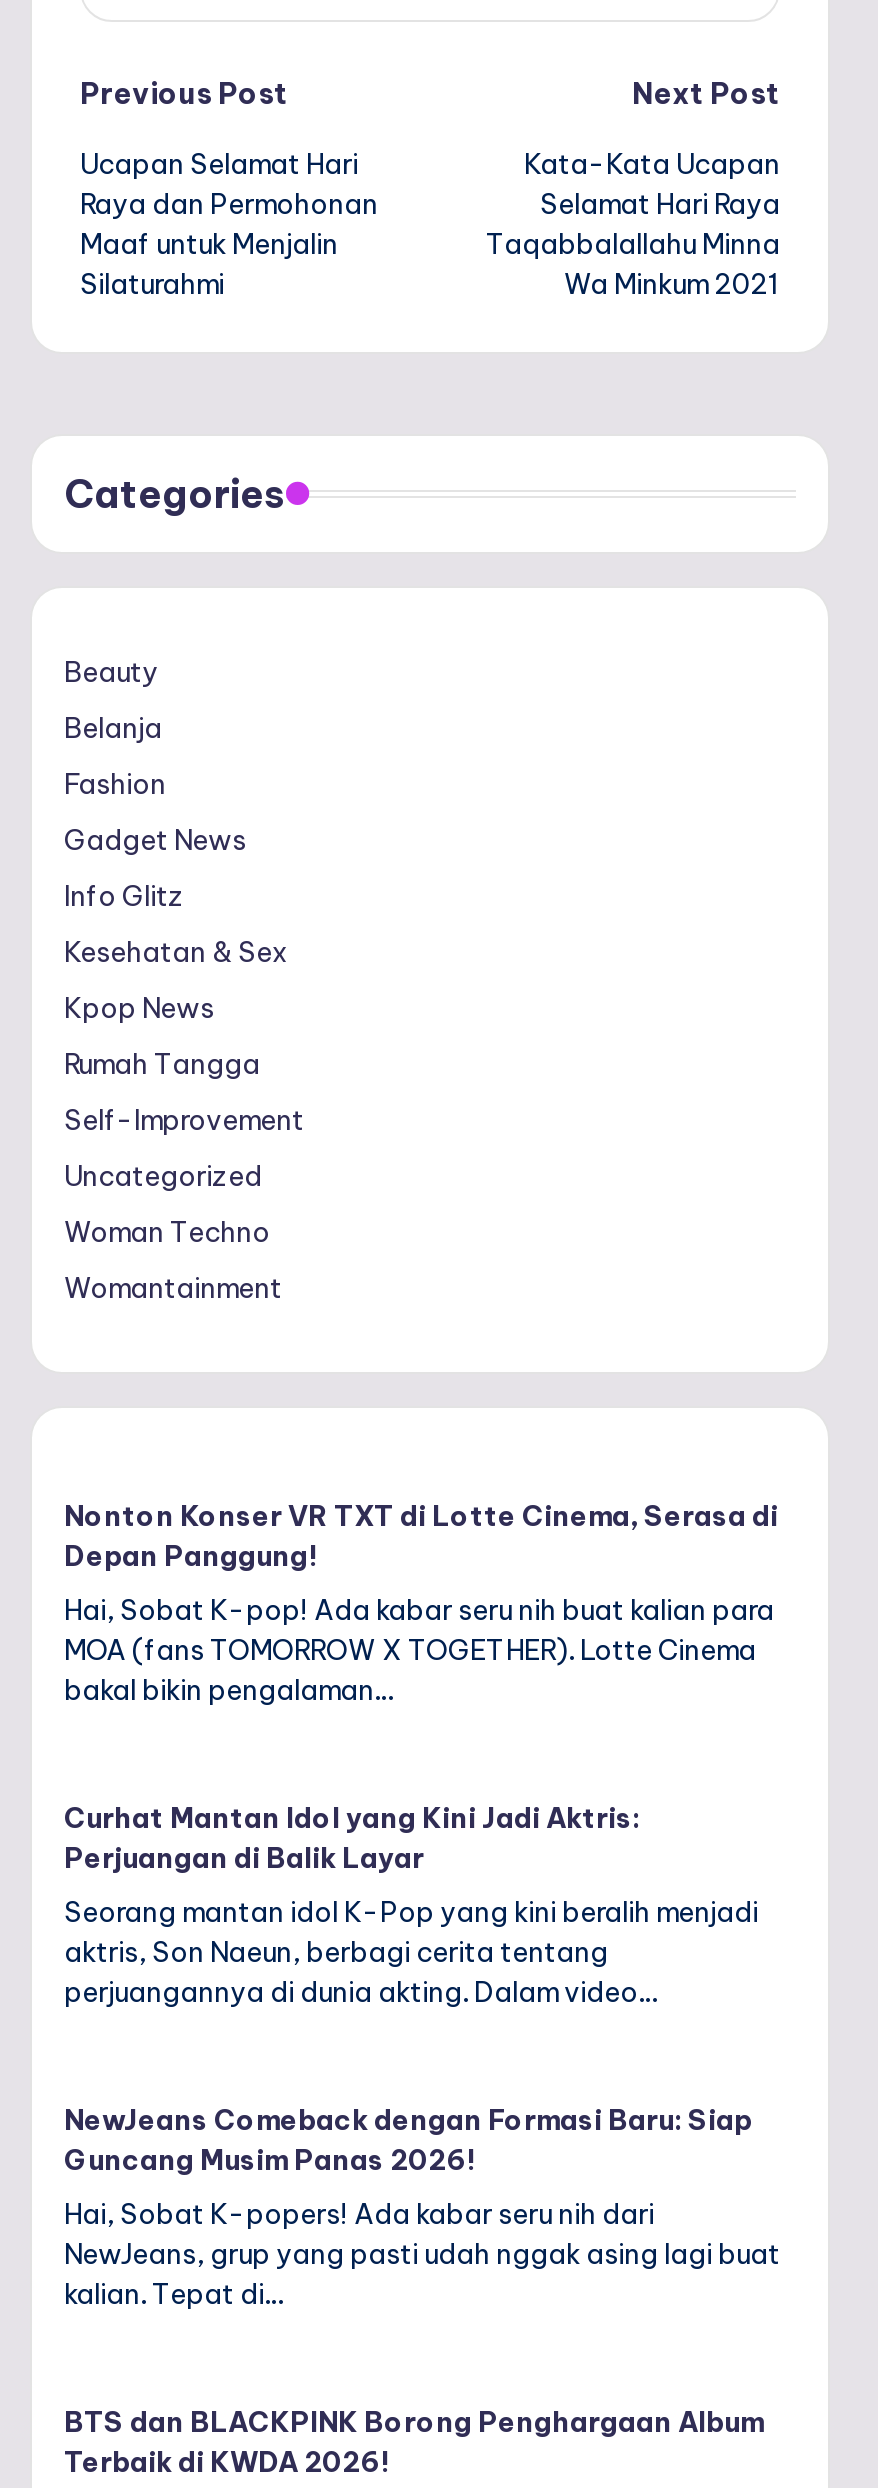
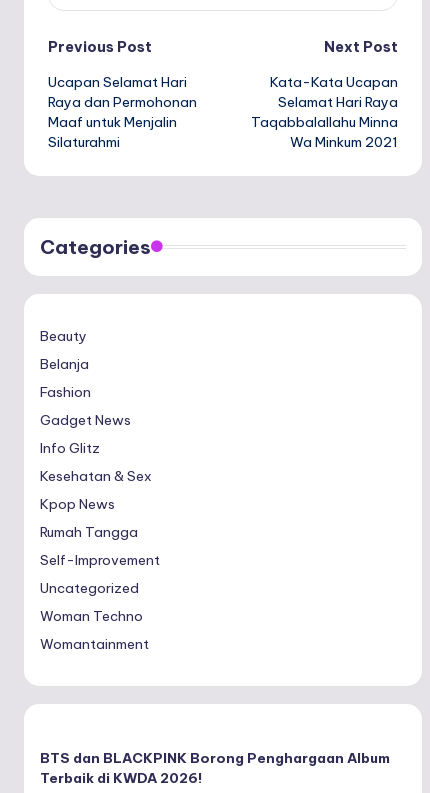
- Nonton Konser VR TXT di Lotte Cinema, Serasa di
- Depan Panggung!
- Hai, Sobat K-pop! Ada kabar seru nih buat kalian para
- MOA (fans TOMORROW X TOGETHER). Lotte Cinema
- bakal bikin pengalaman…

- Curhat Mantan Idol yang Kini Jadi Aktris:
- Perjuangan di Balik Layar
- Seorang mantan idol K-Pop yang kini beralih menjadi
- aktris, Son Naeun, berbagi cerita tentang
- perjuangannya di dunia akting. Dalam video…

- NewJeans Comeback dengan Formasi Baru: Siap
- Guncang Musim Panas 2026!
- Hai, Sobat K-popers! Ada kabar seru nih dari
- NewJeans, grup yang pasti udah nggak asing lagi buat
- kalian. Tepat di…
